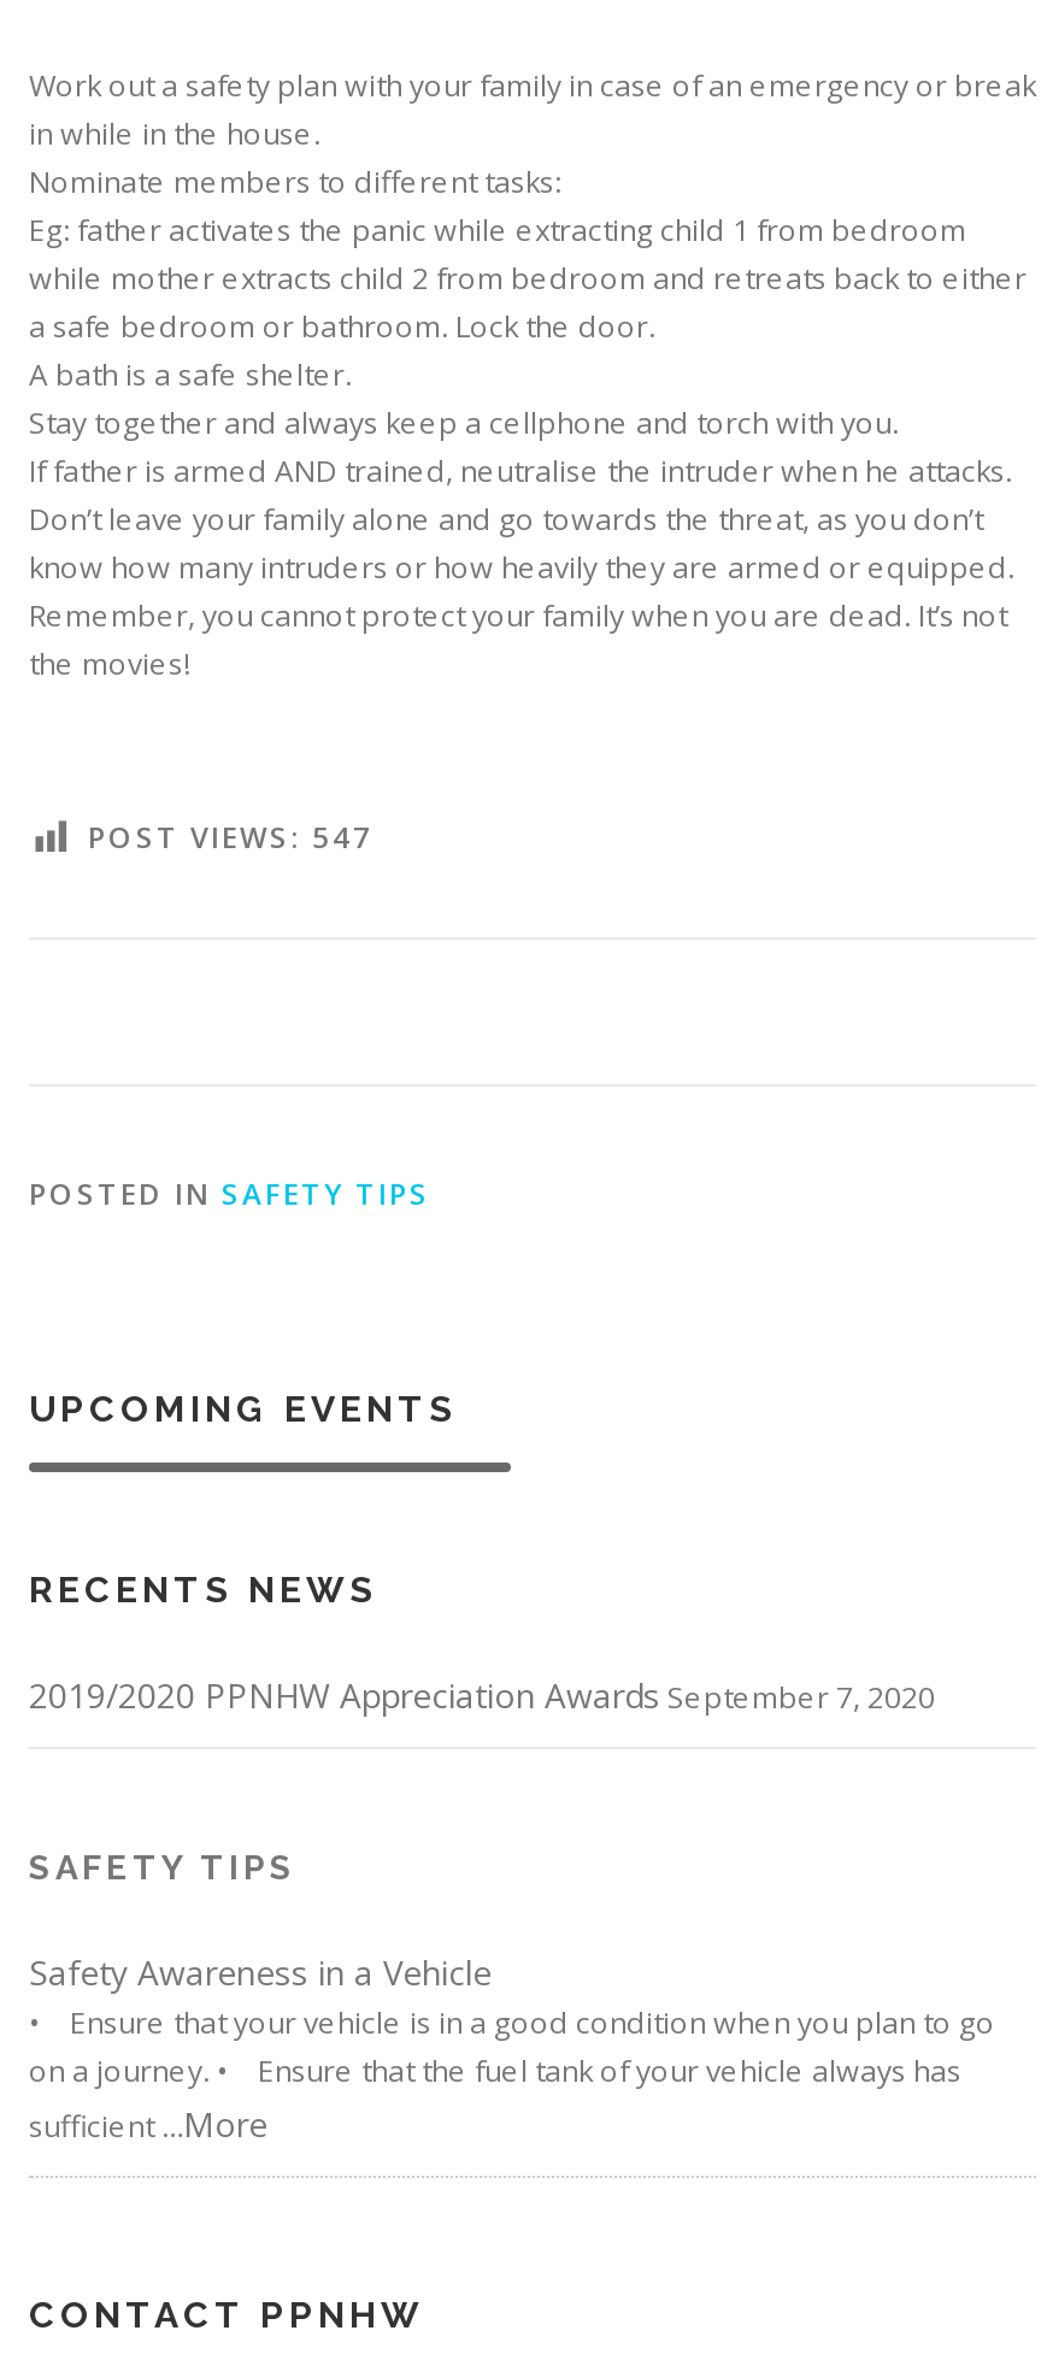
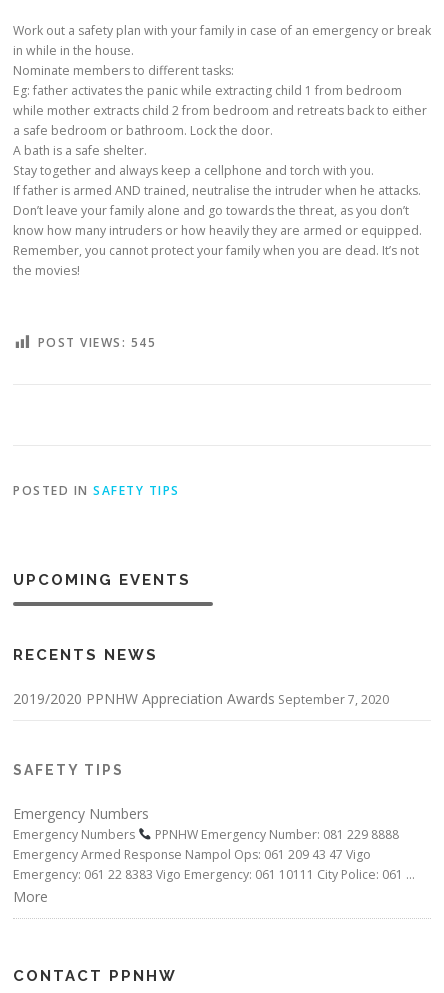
- POST VIEWS: 547
+ POST VIEWS: 545

- Safety Awareness in a Vehicle
- • Ensure that your vehicle is in a good condition when you plan to go
- on a journey. • Ensure that the fuel tank of your vehicle always has
- sufficient …More
+ Emergency Numbers
+ Emergency Numbers
+ PPNHW Emergency Number: 081 229 8888
+ Emergency Armed Response Nampol Ops: 061 209 43 47 Vigo
+ Emergency: 061 22 8383 Vigo Emergency: 061 10111 City Police: 061 …
+ More
